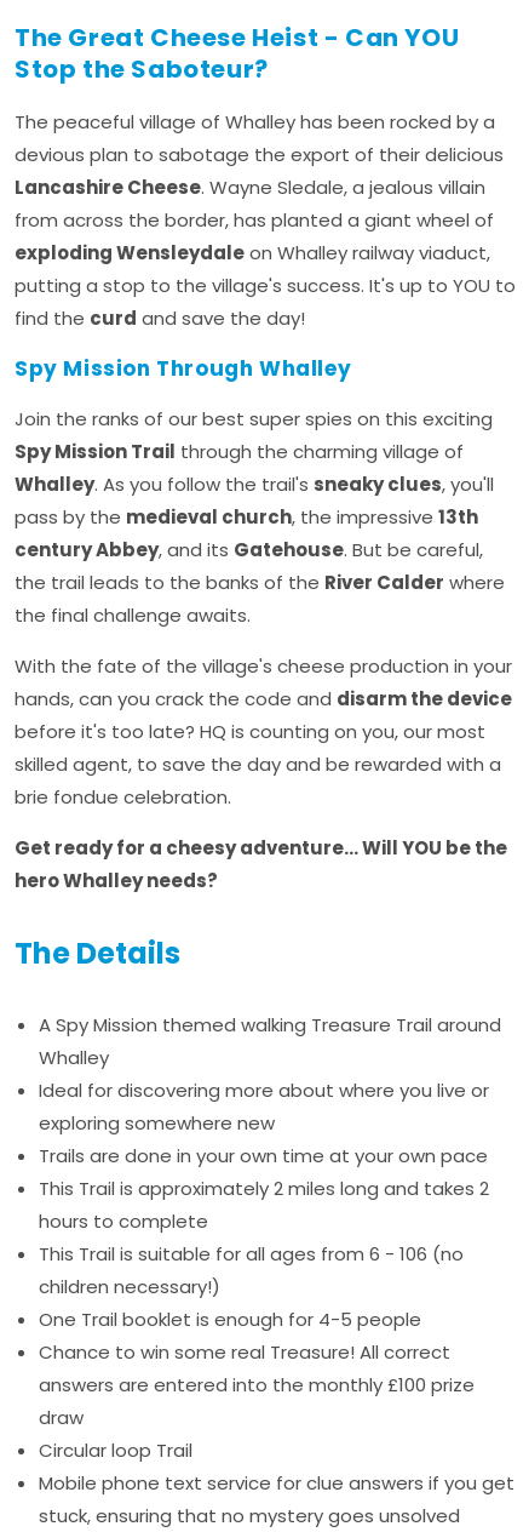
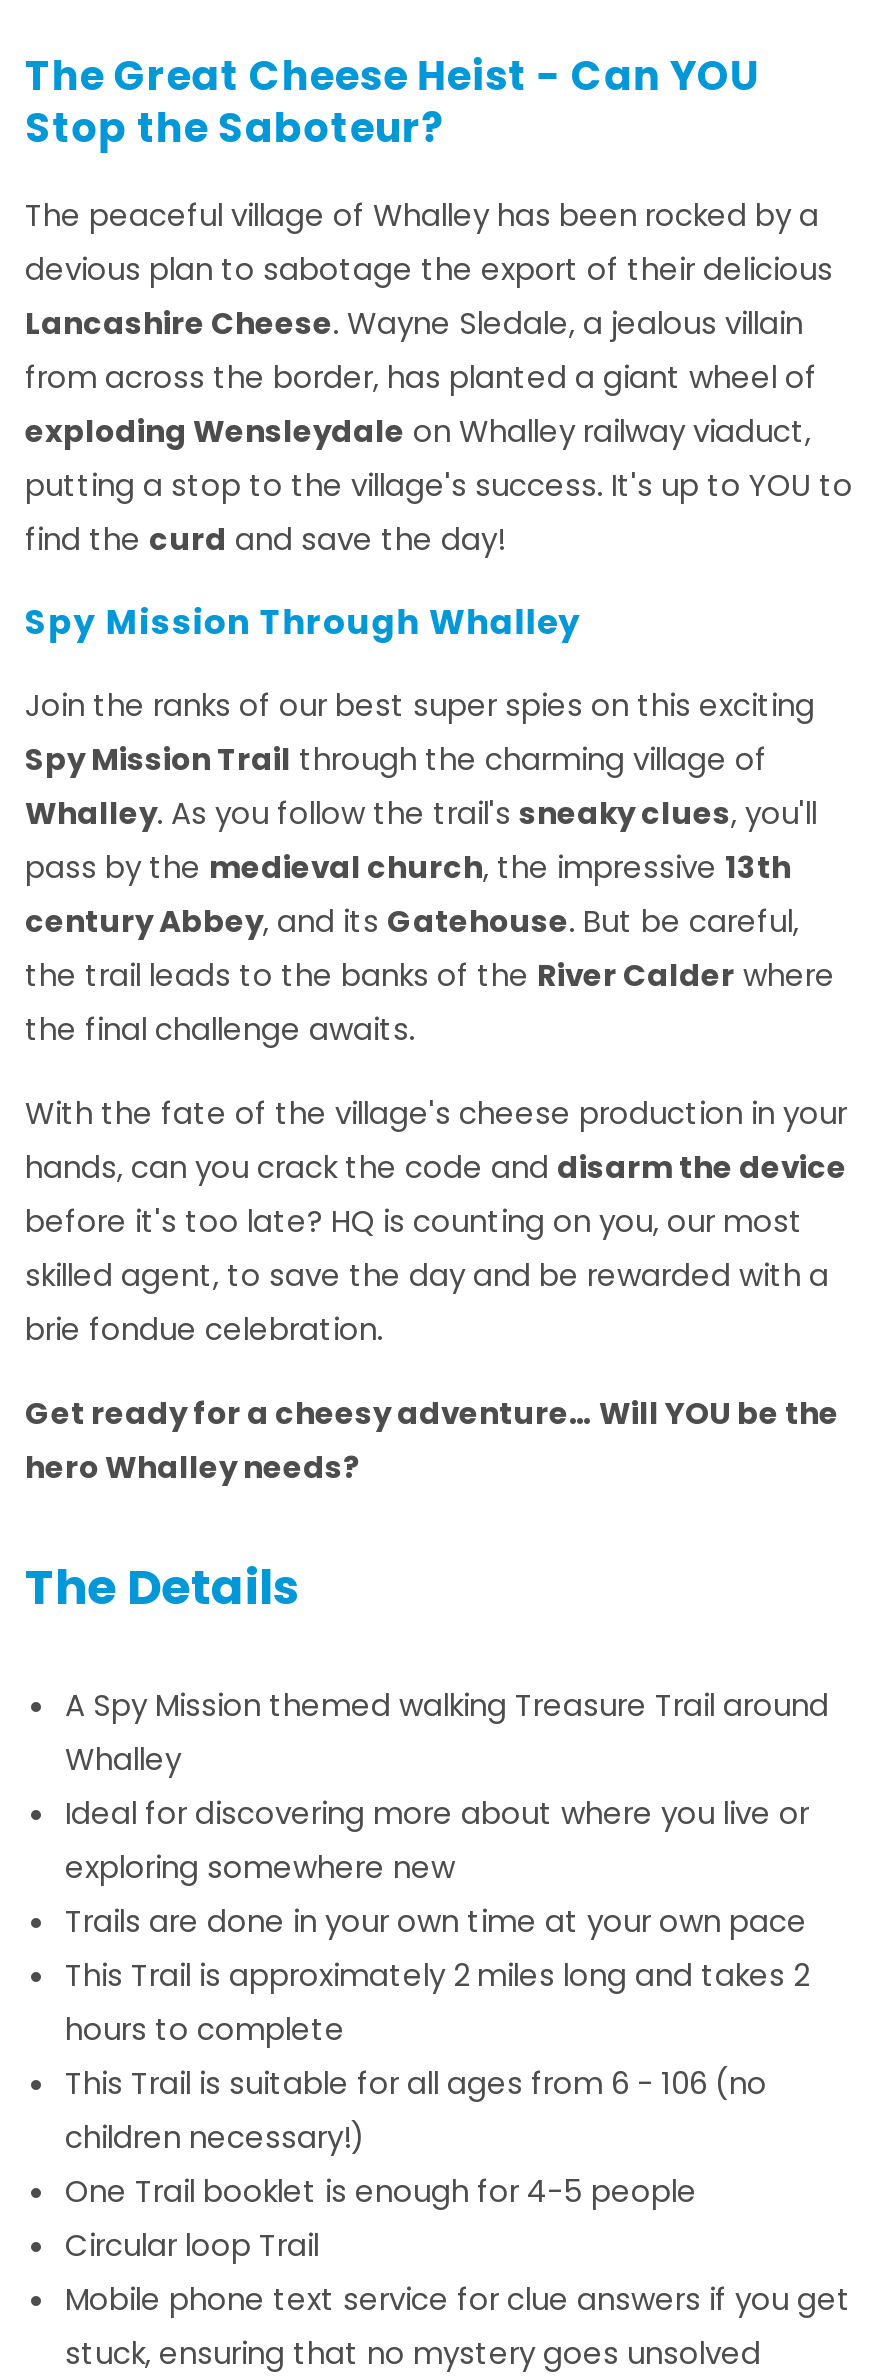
- Chance to win some real Treasure! All correct
- answers are entered into the monthly £100 prize
- draw
